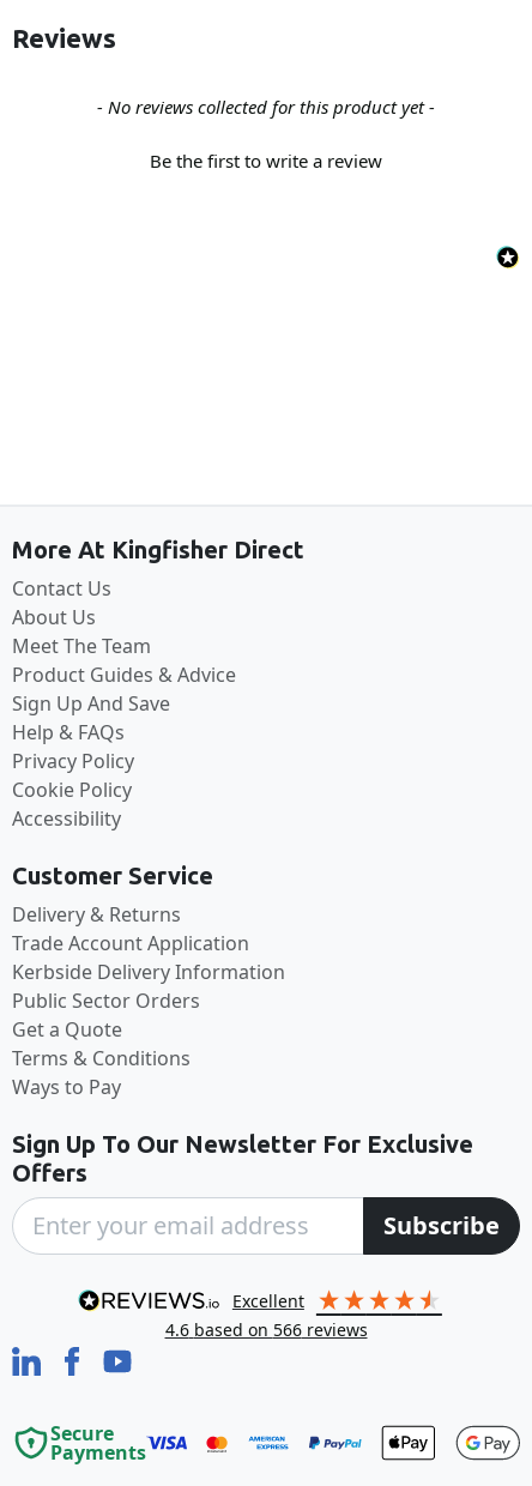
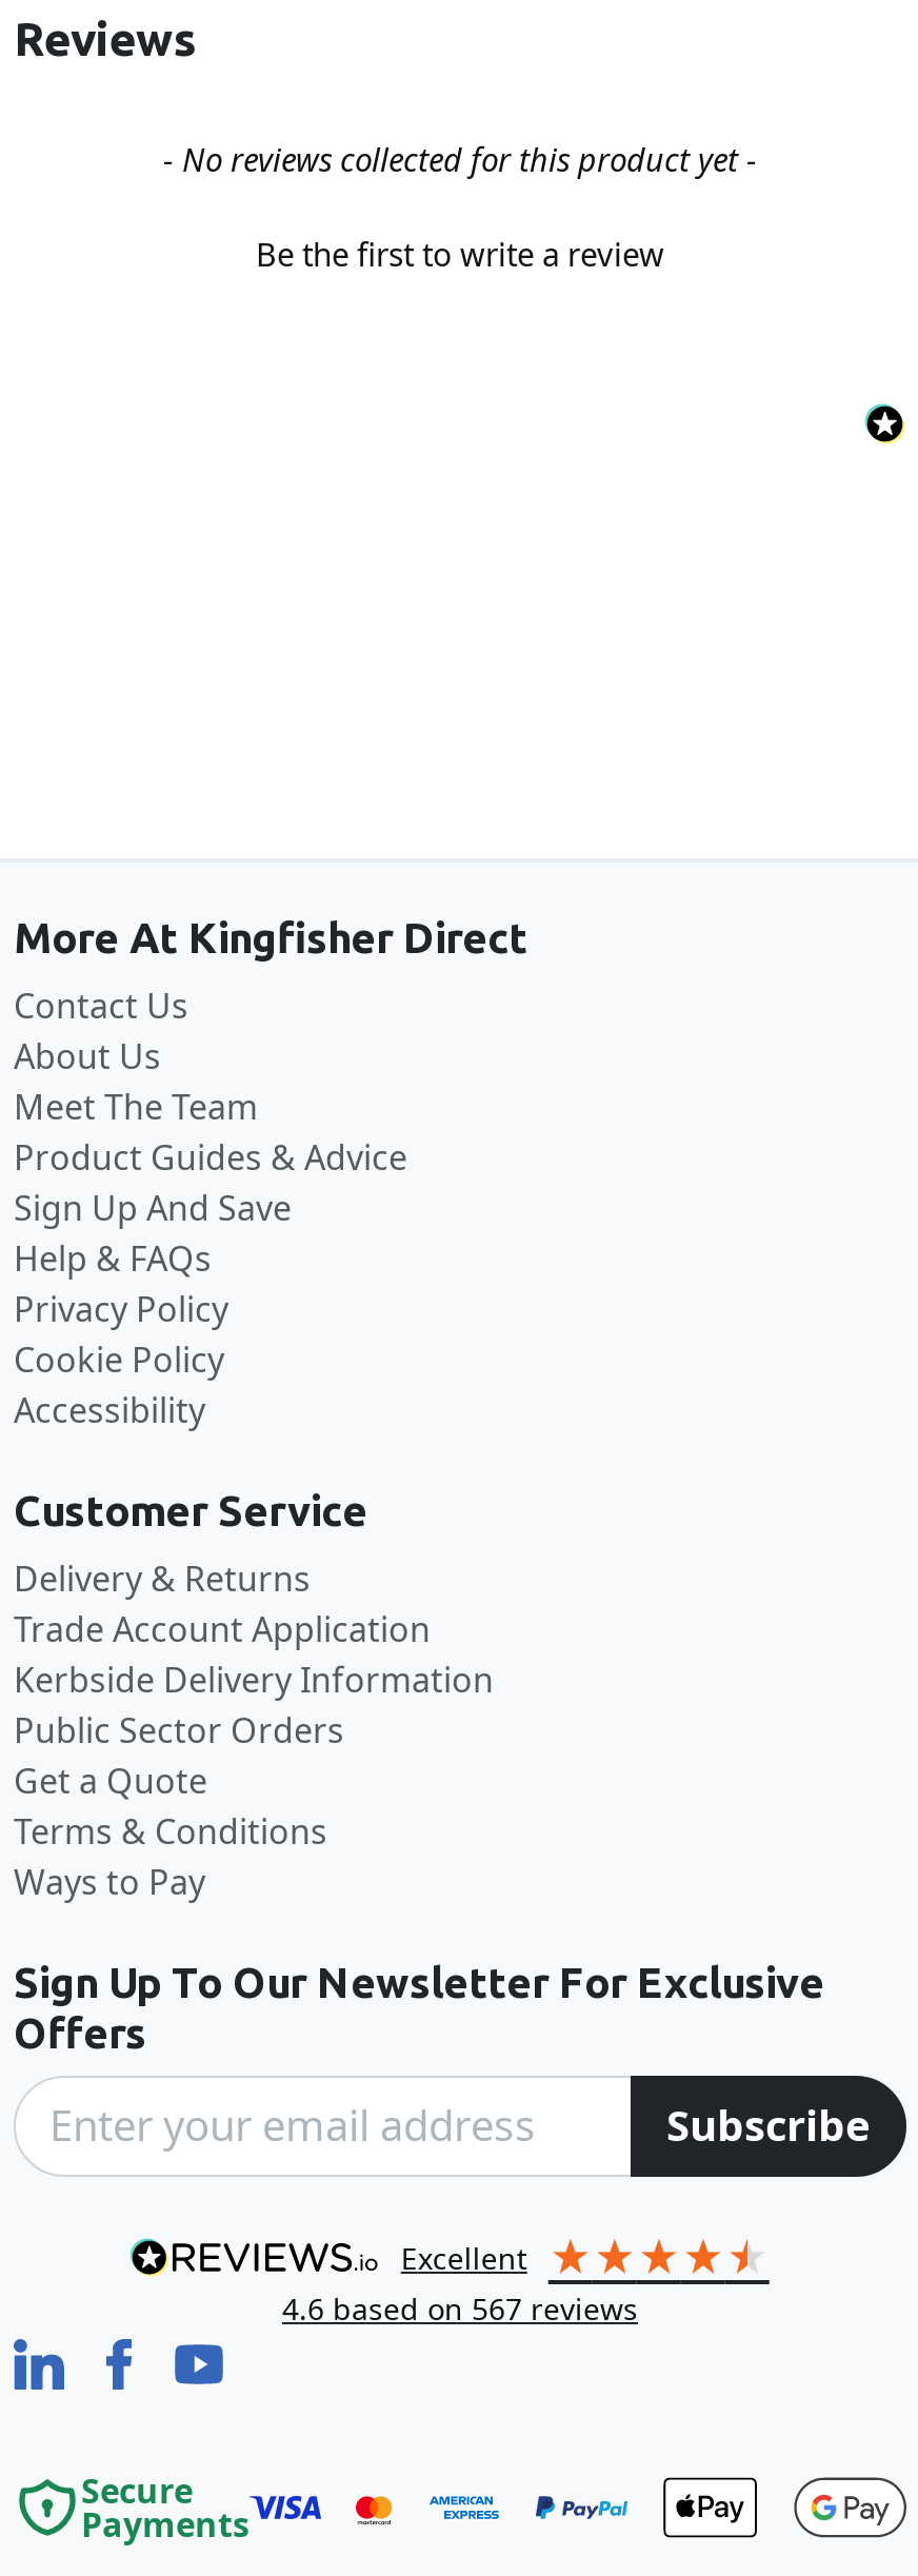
- 4.6 based on 566 reviews
+ 4.6 based on 567 reviews
